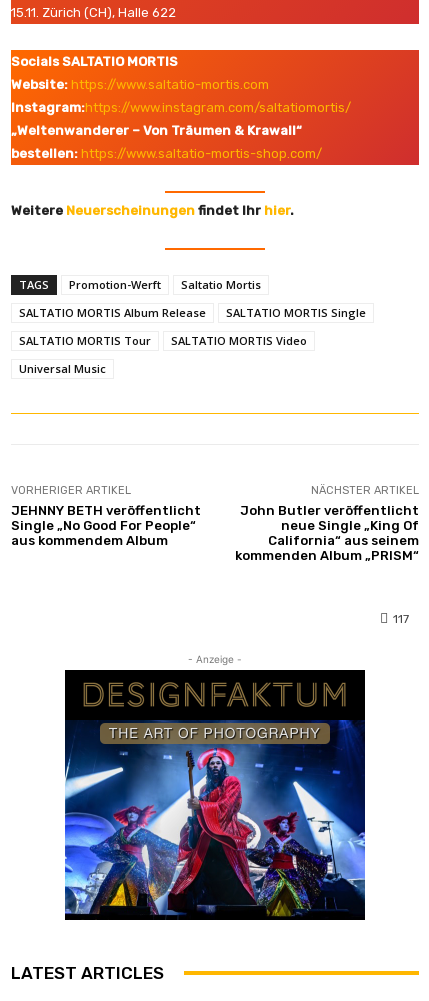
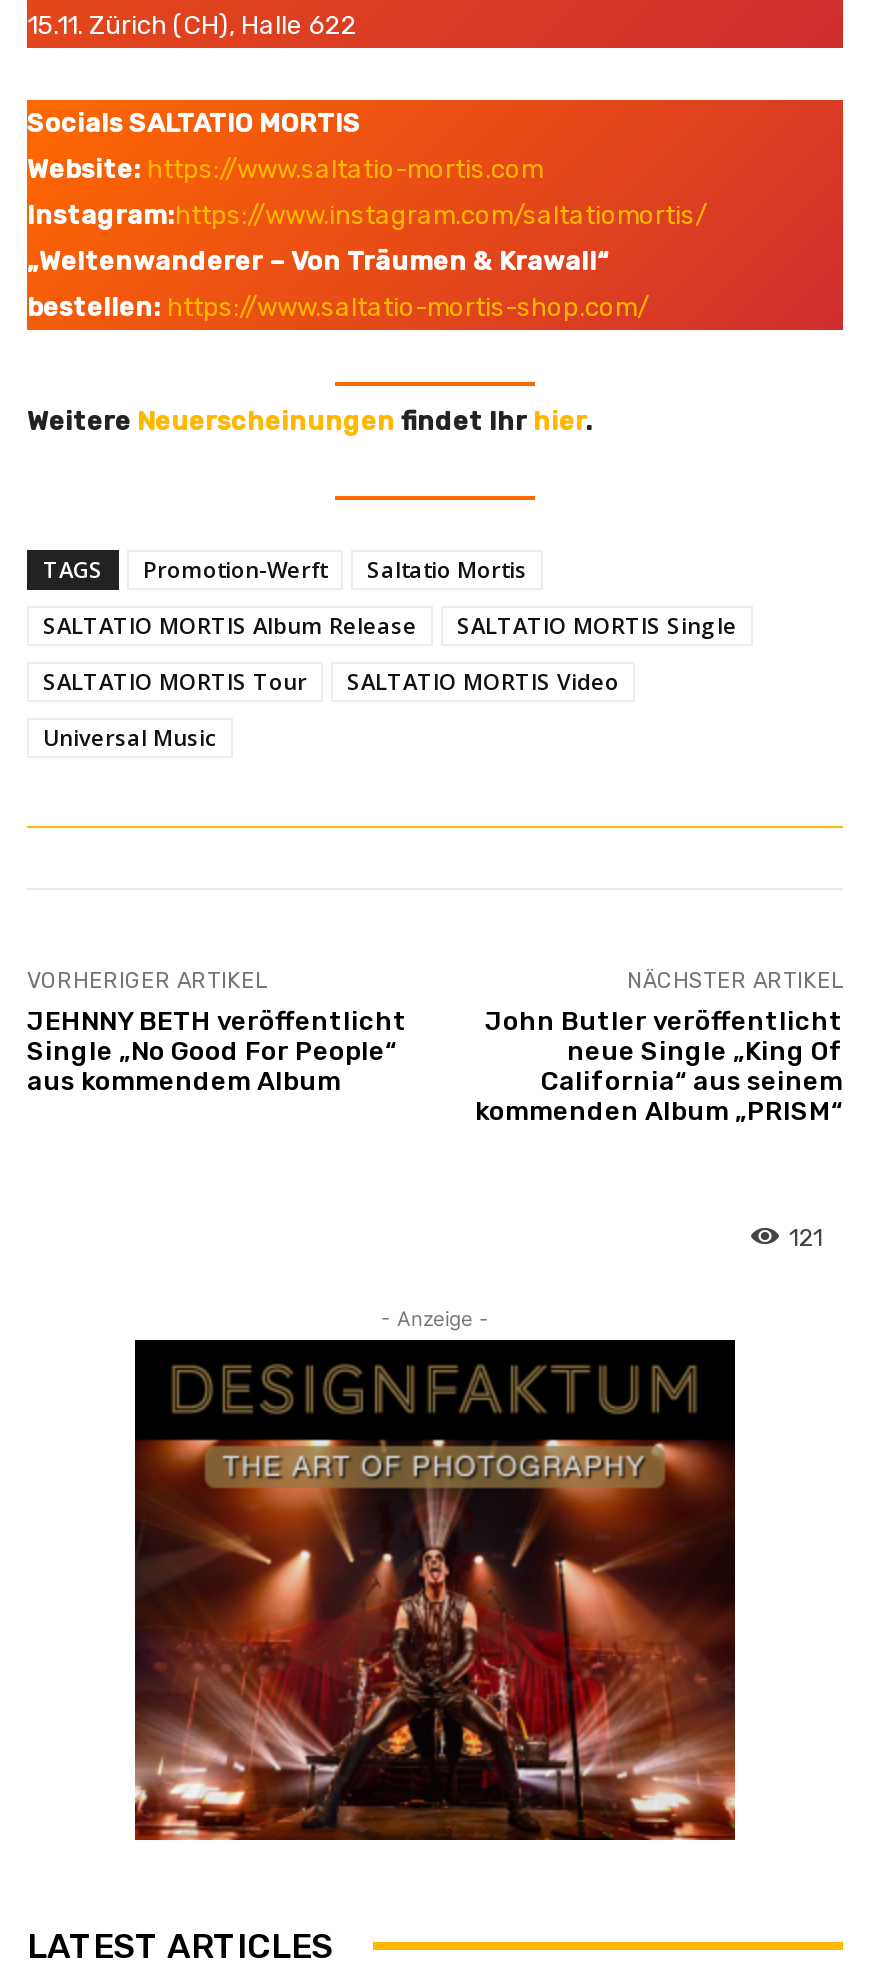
- 117
+ 121

- [image]
+ [image]
